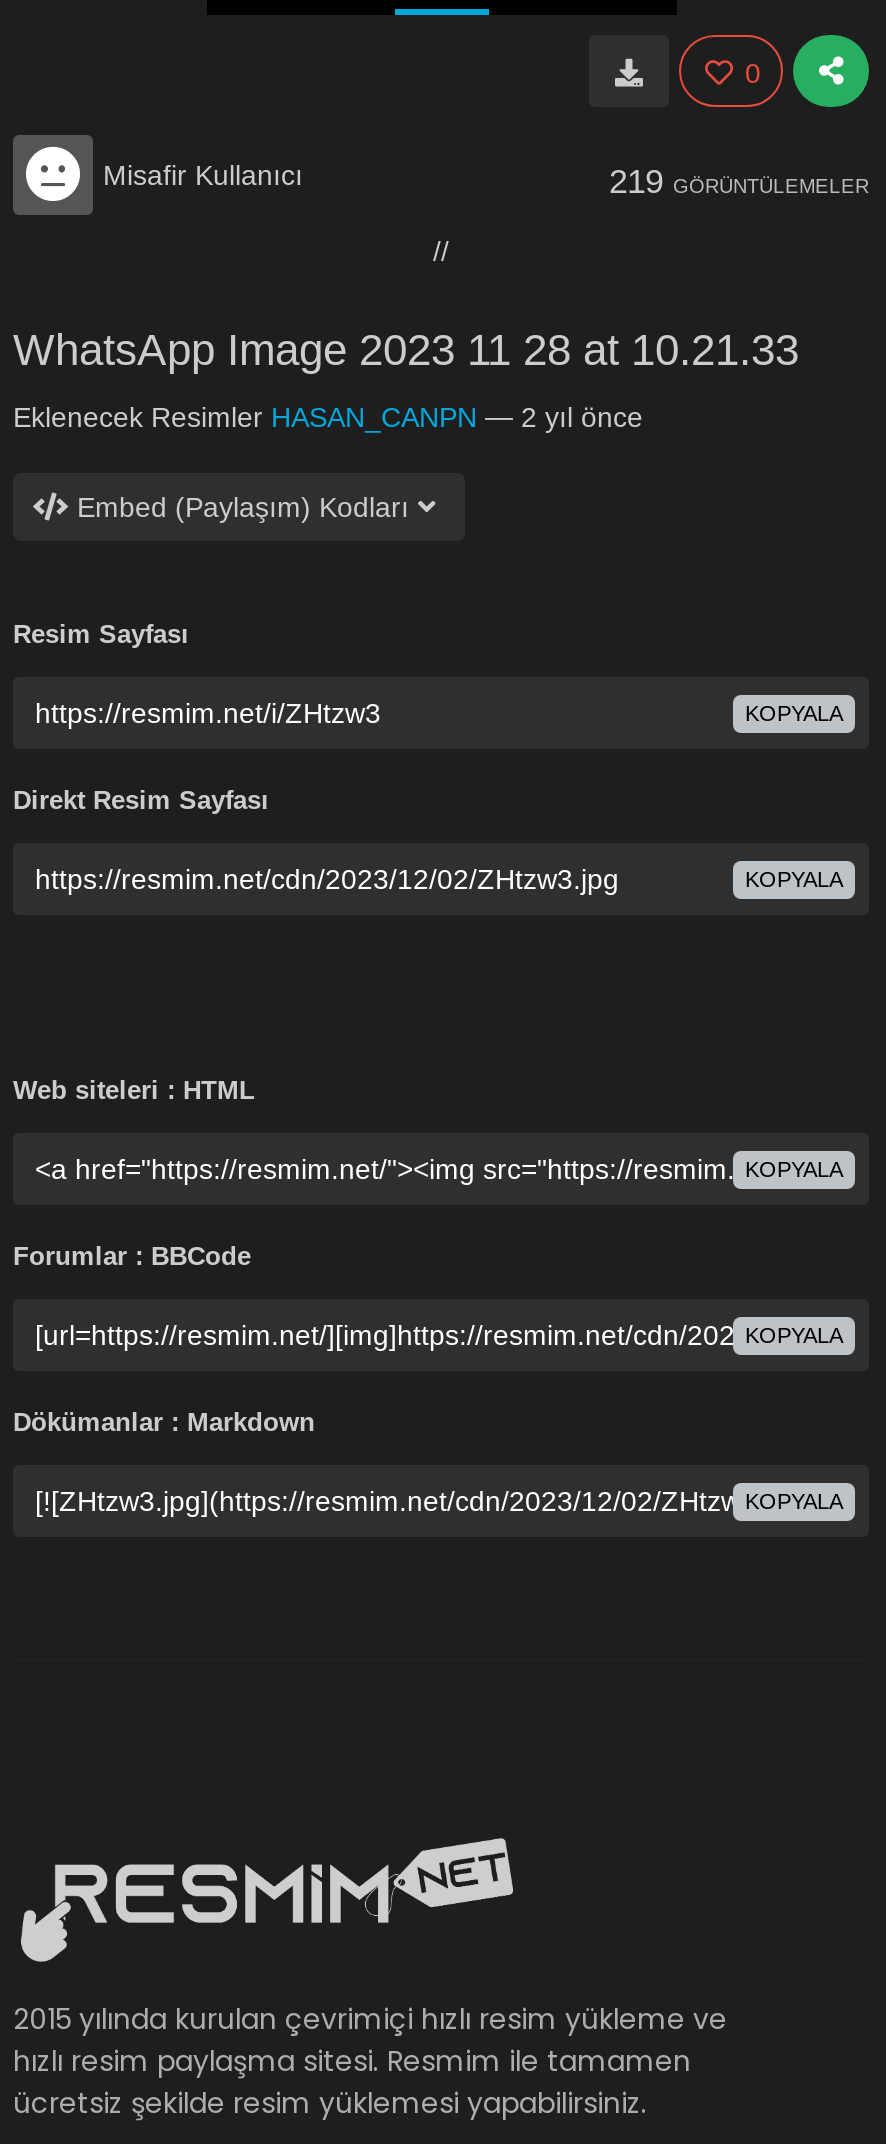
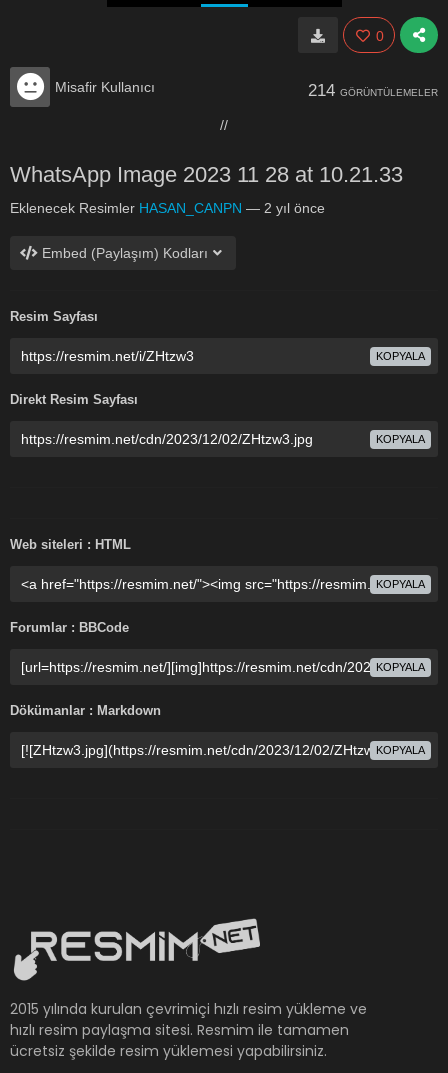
- 219 GÖRÜNTÜLEMELER
+ 214 GÖRÜNTÜLEMELER
